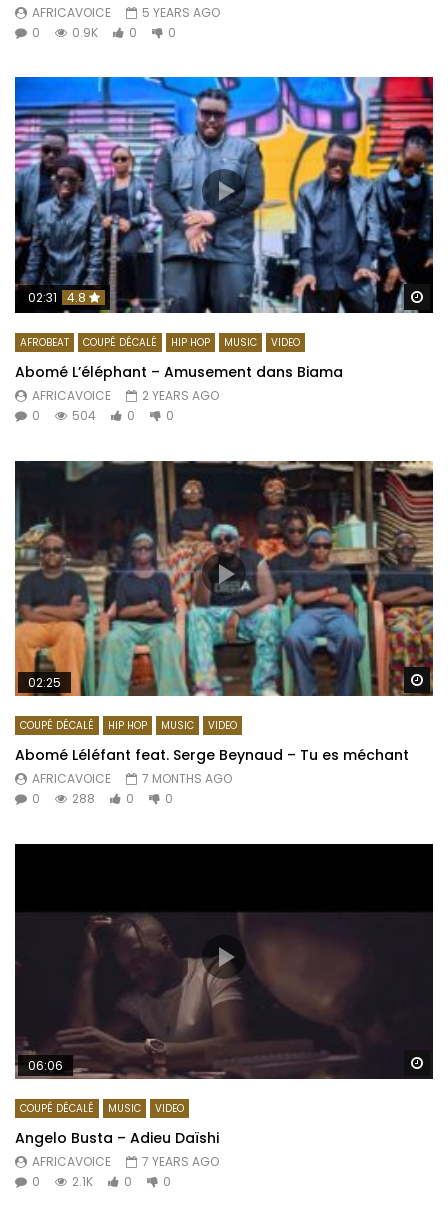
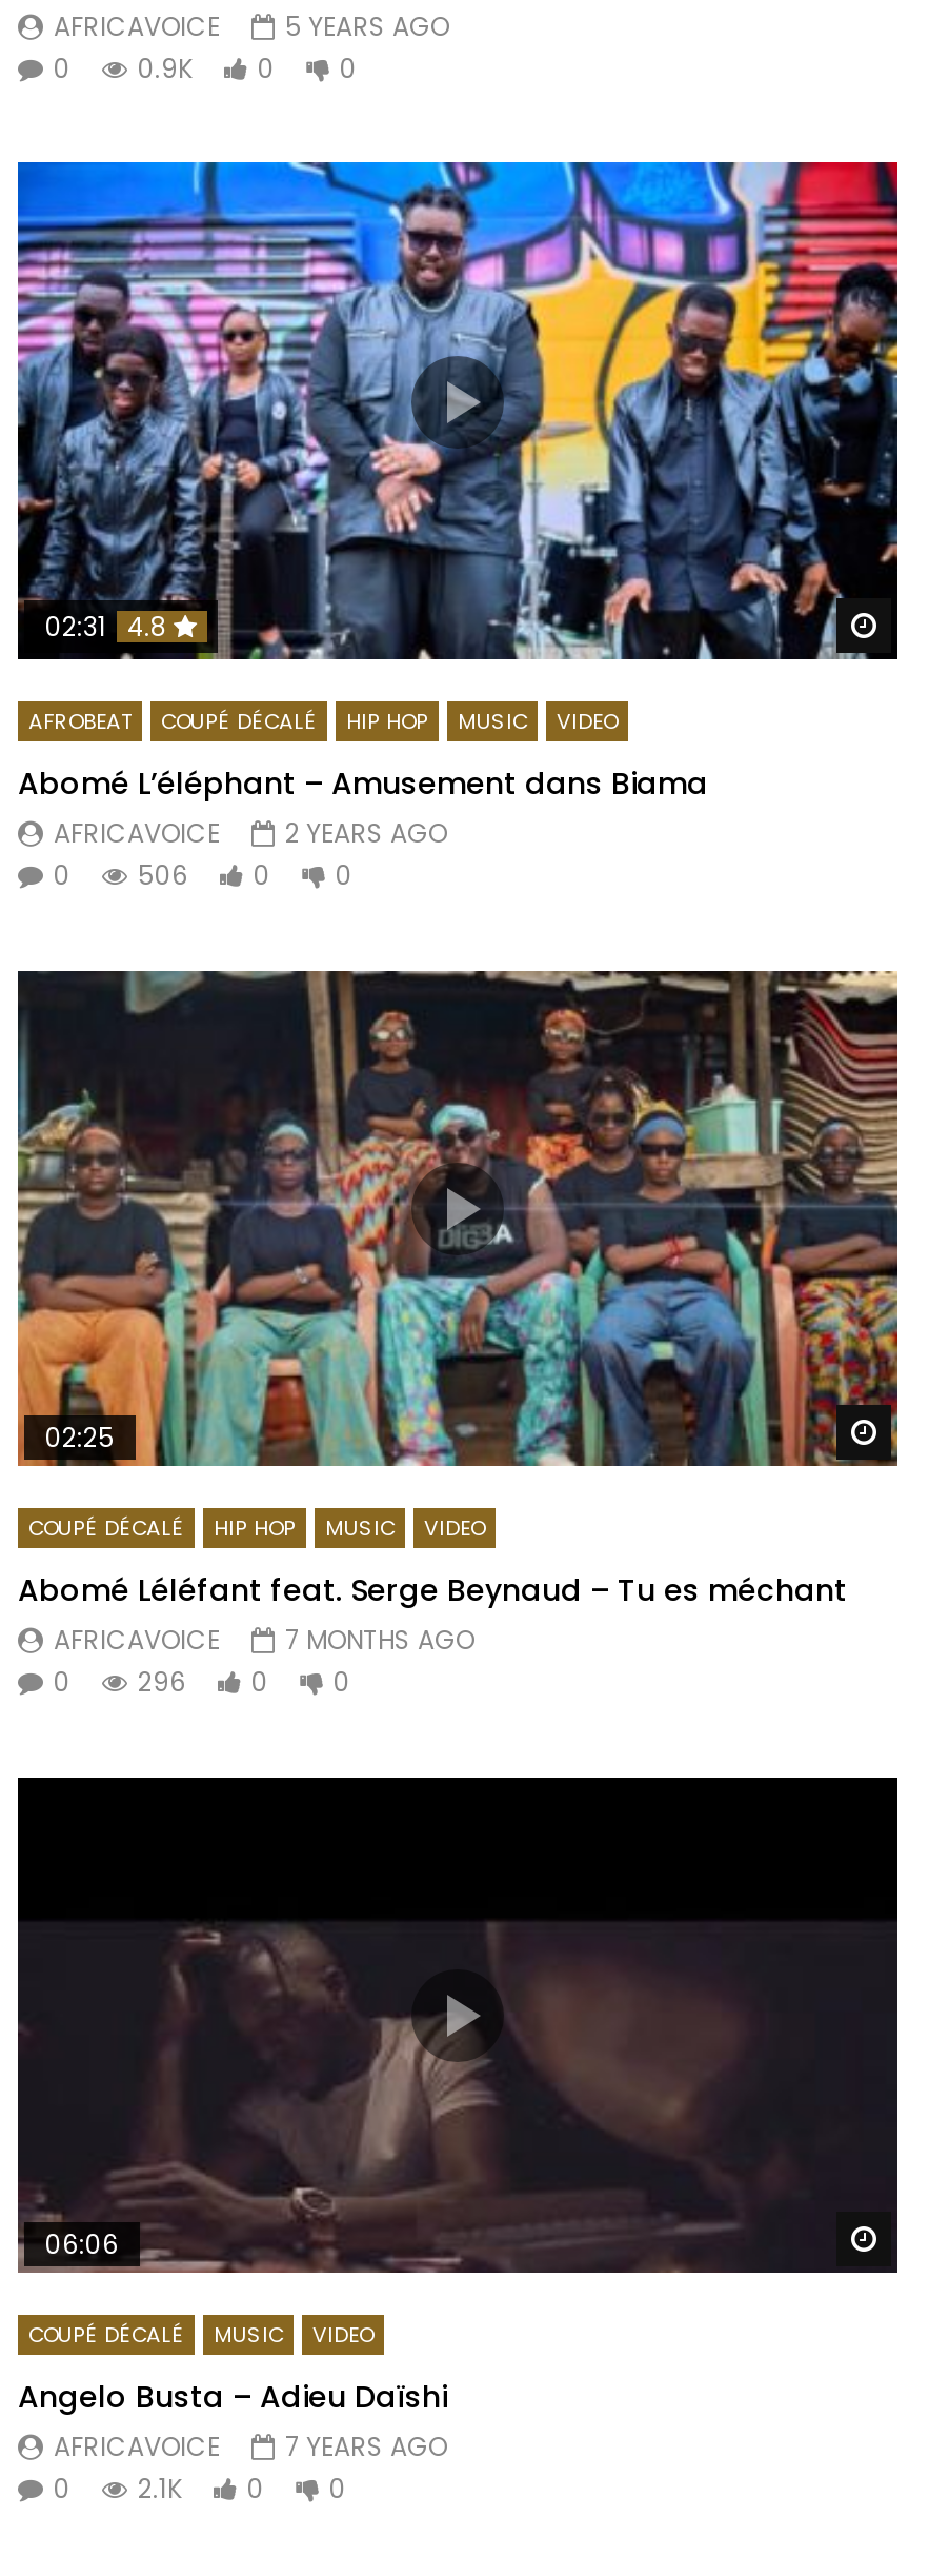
- 0 504 0 0
+ 0 506 0 0

- 0 288 0 0
+ 0 296 0 0
